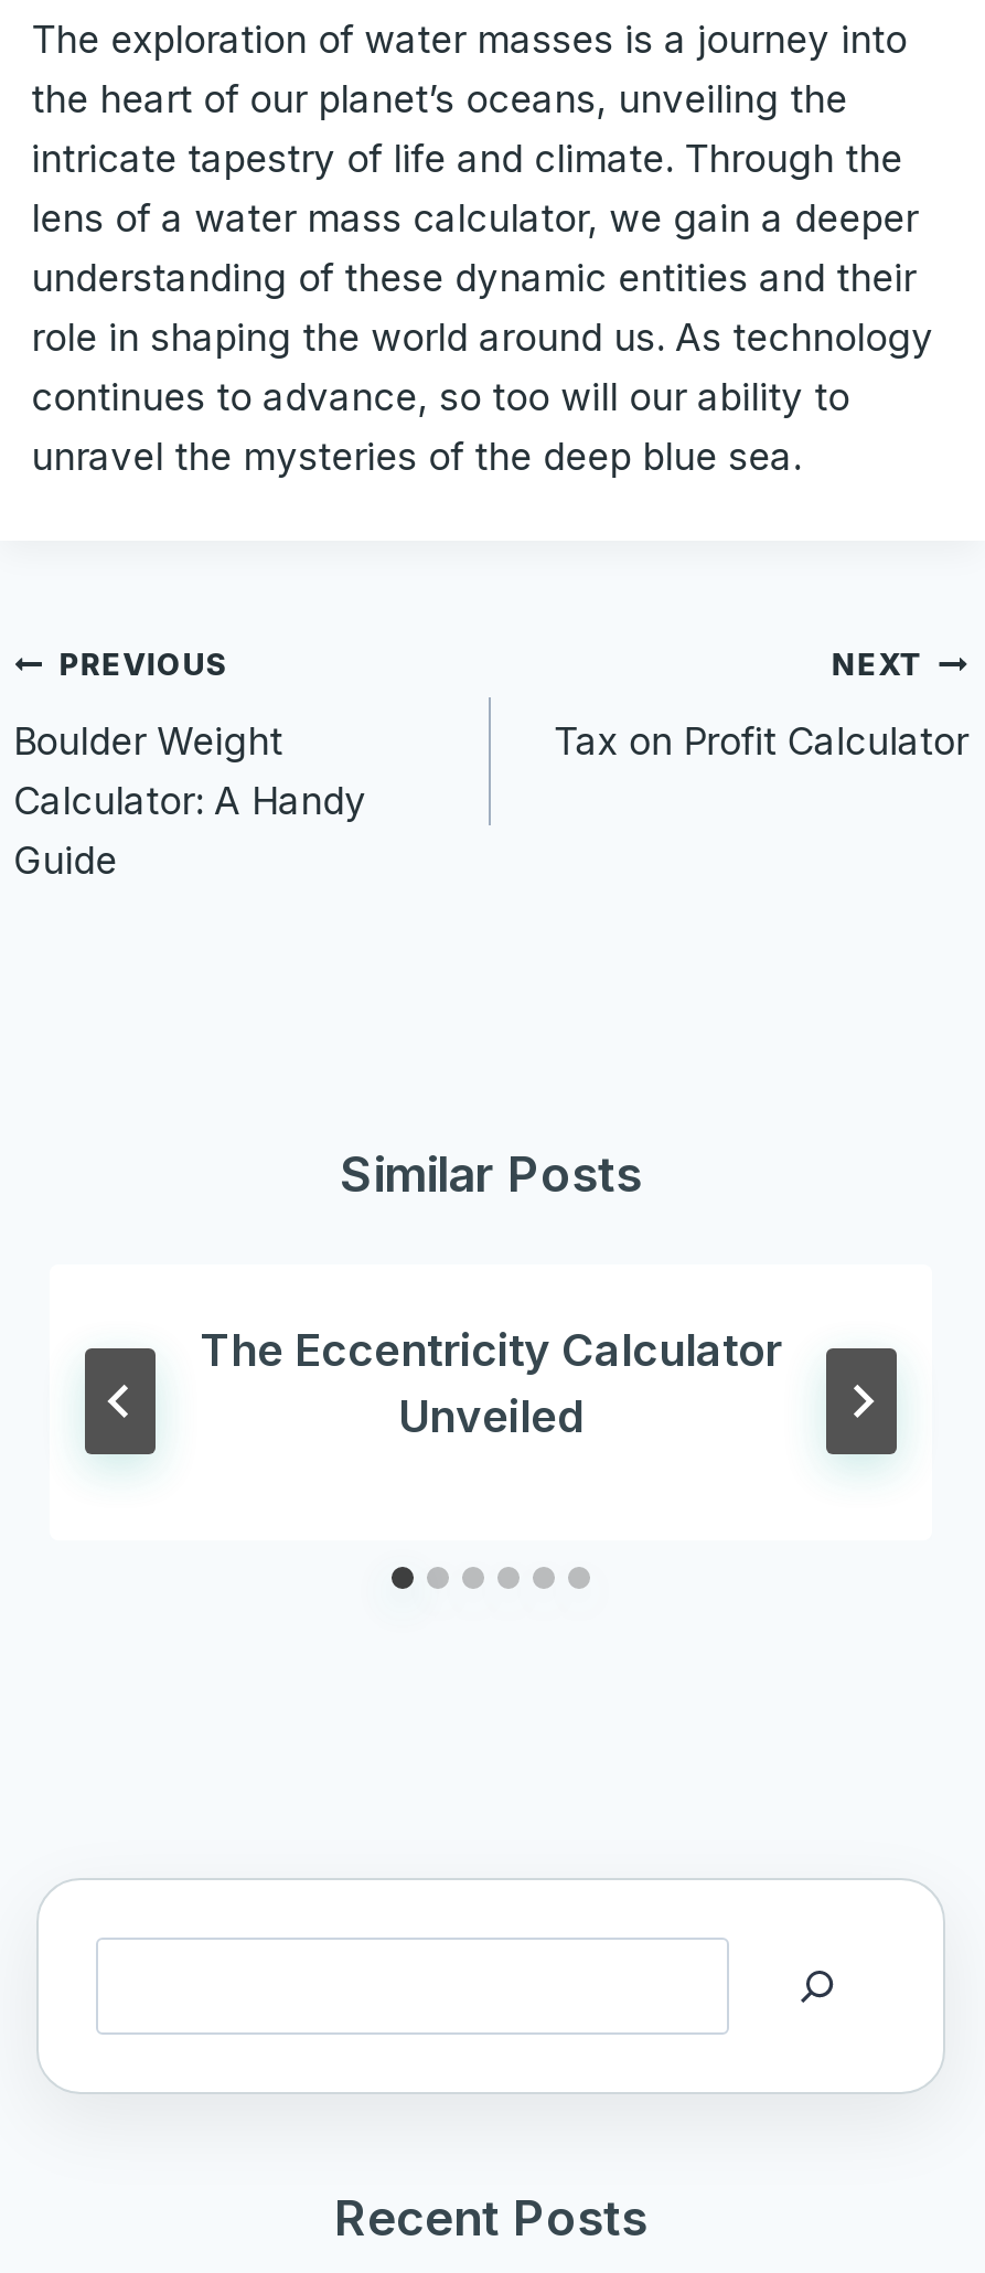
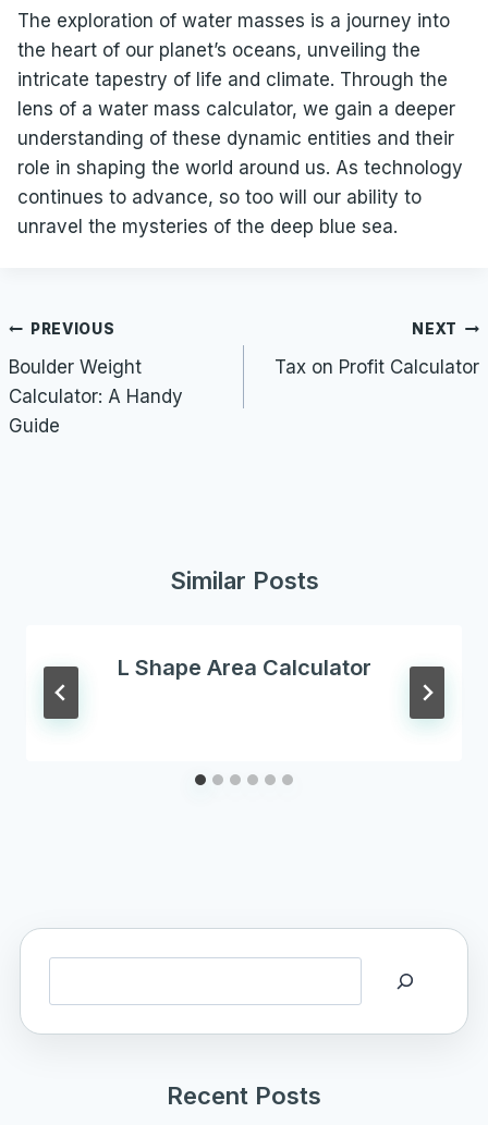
- The Eccentricity Calculator
- Unveiled
+ L Shape Area Calculator
